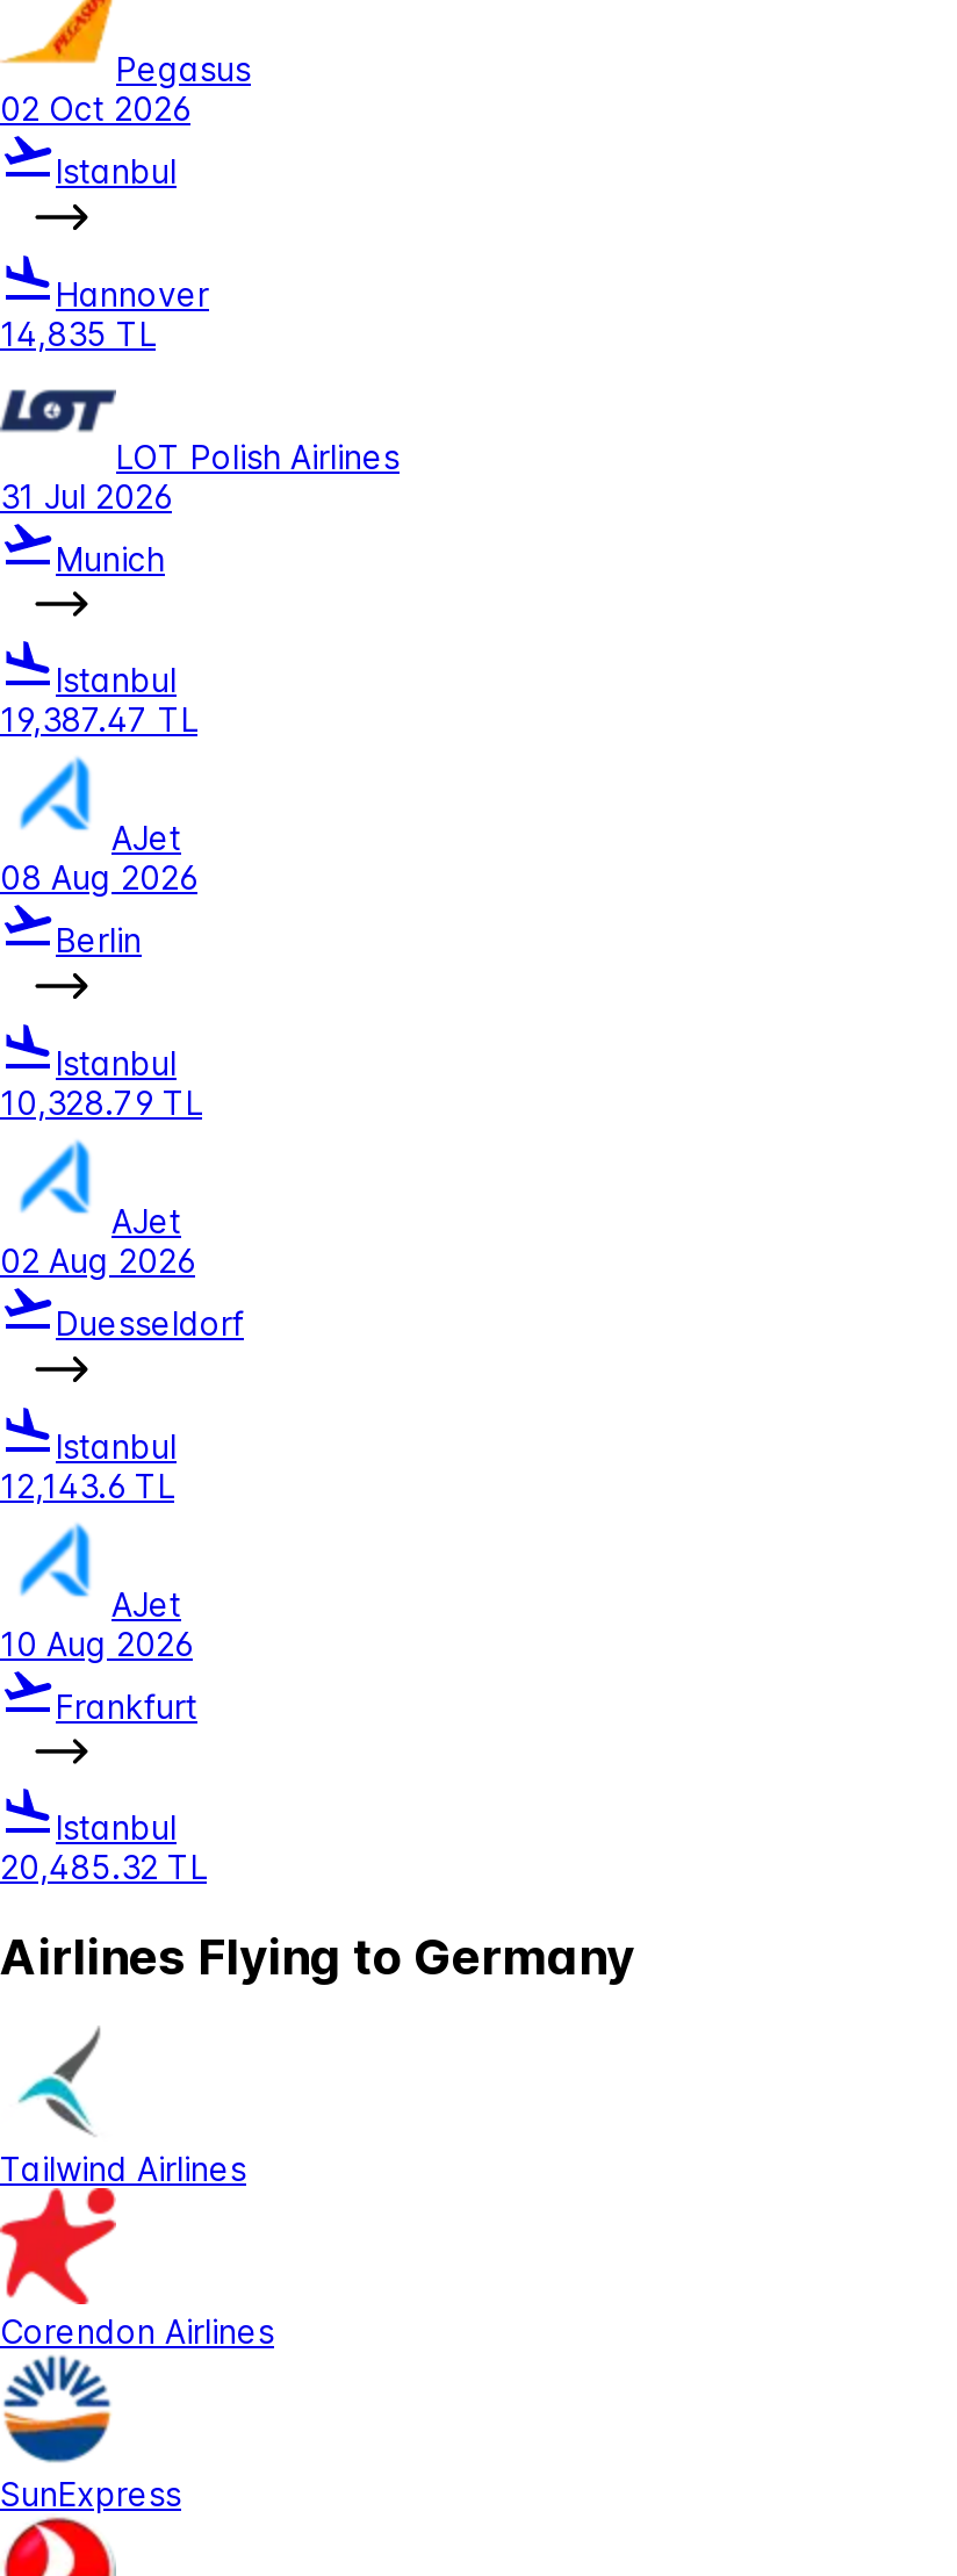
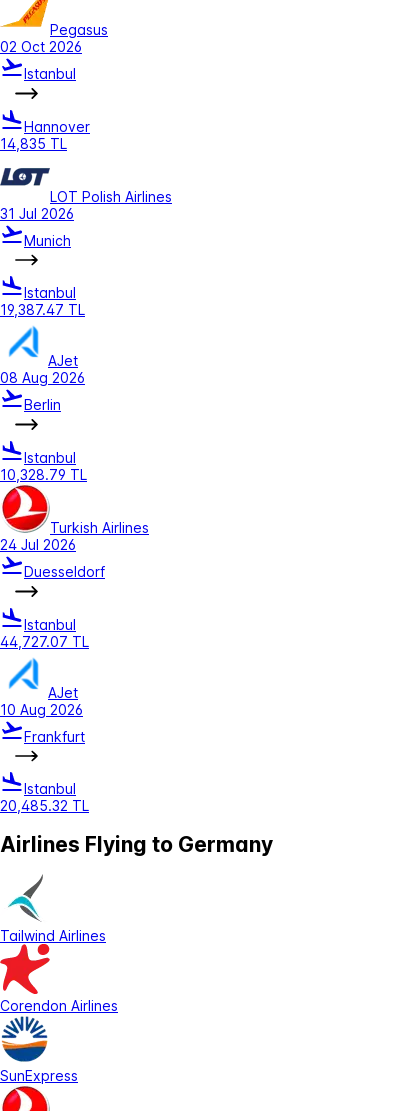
- [image]
- AJet
- 02 Aug 2026
+ [image]
+ Turkish Airlines
+ 24 Jul 2026

- 12,143.6 TL
+ 44,727.07 TL
